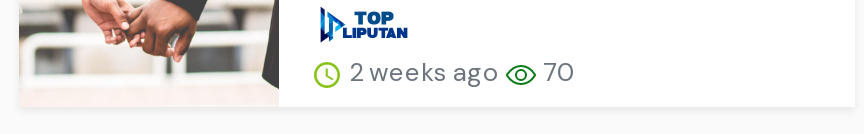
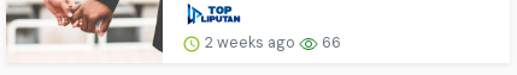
- 2 weeks ago 70
+ 2 weeks ago 66
